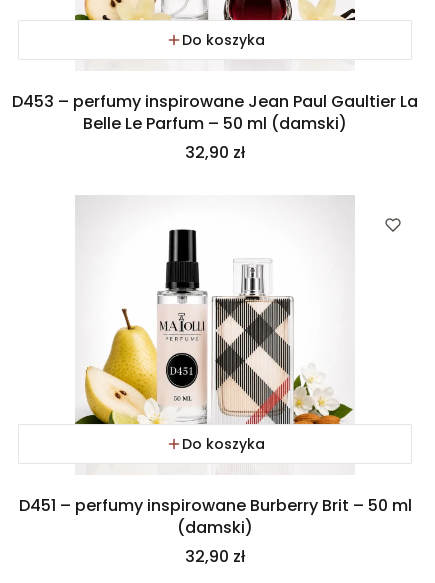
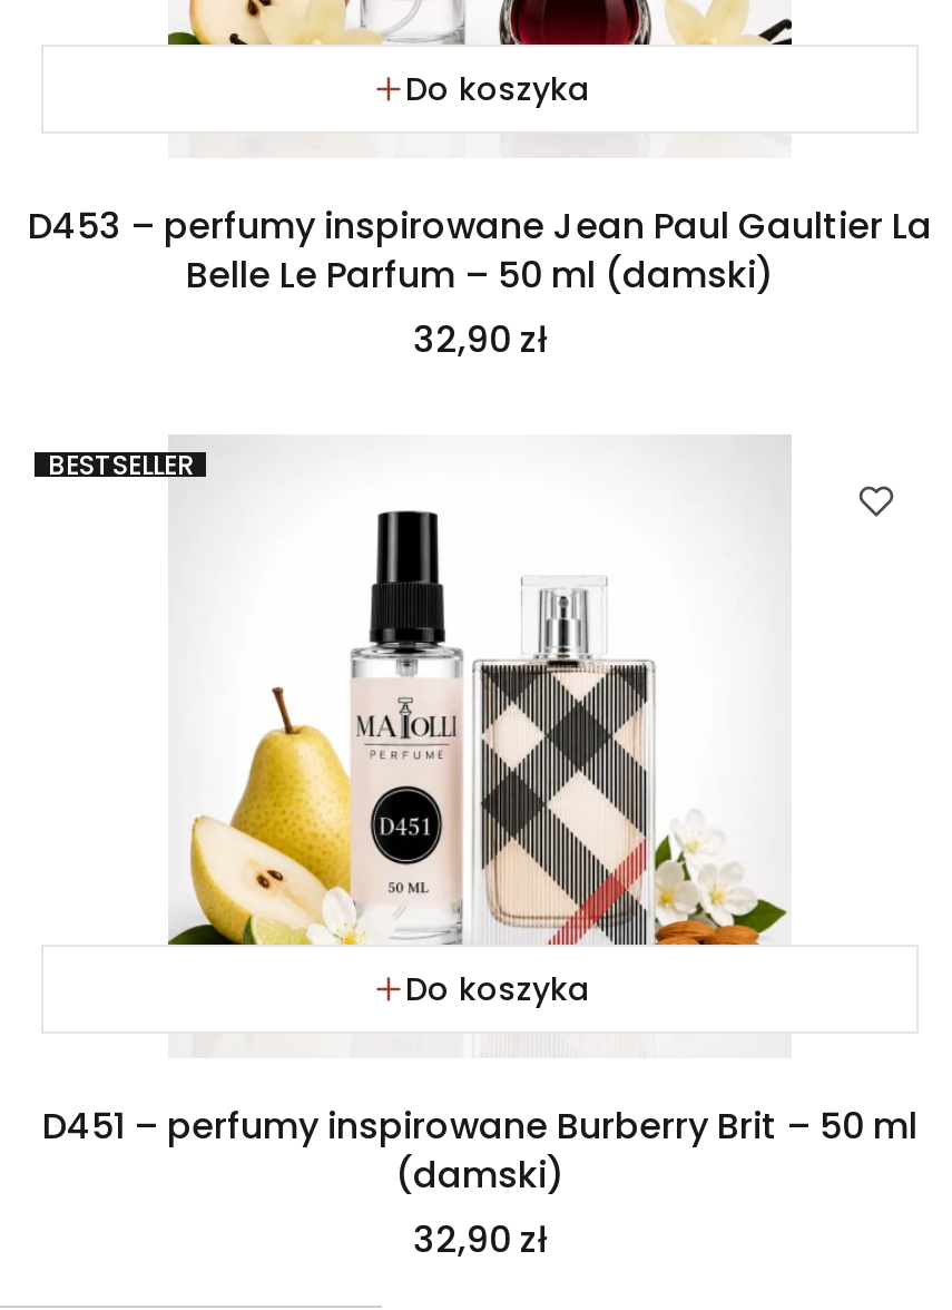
+ BESTSELLER
